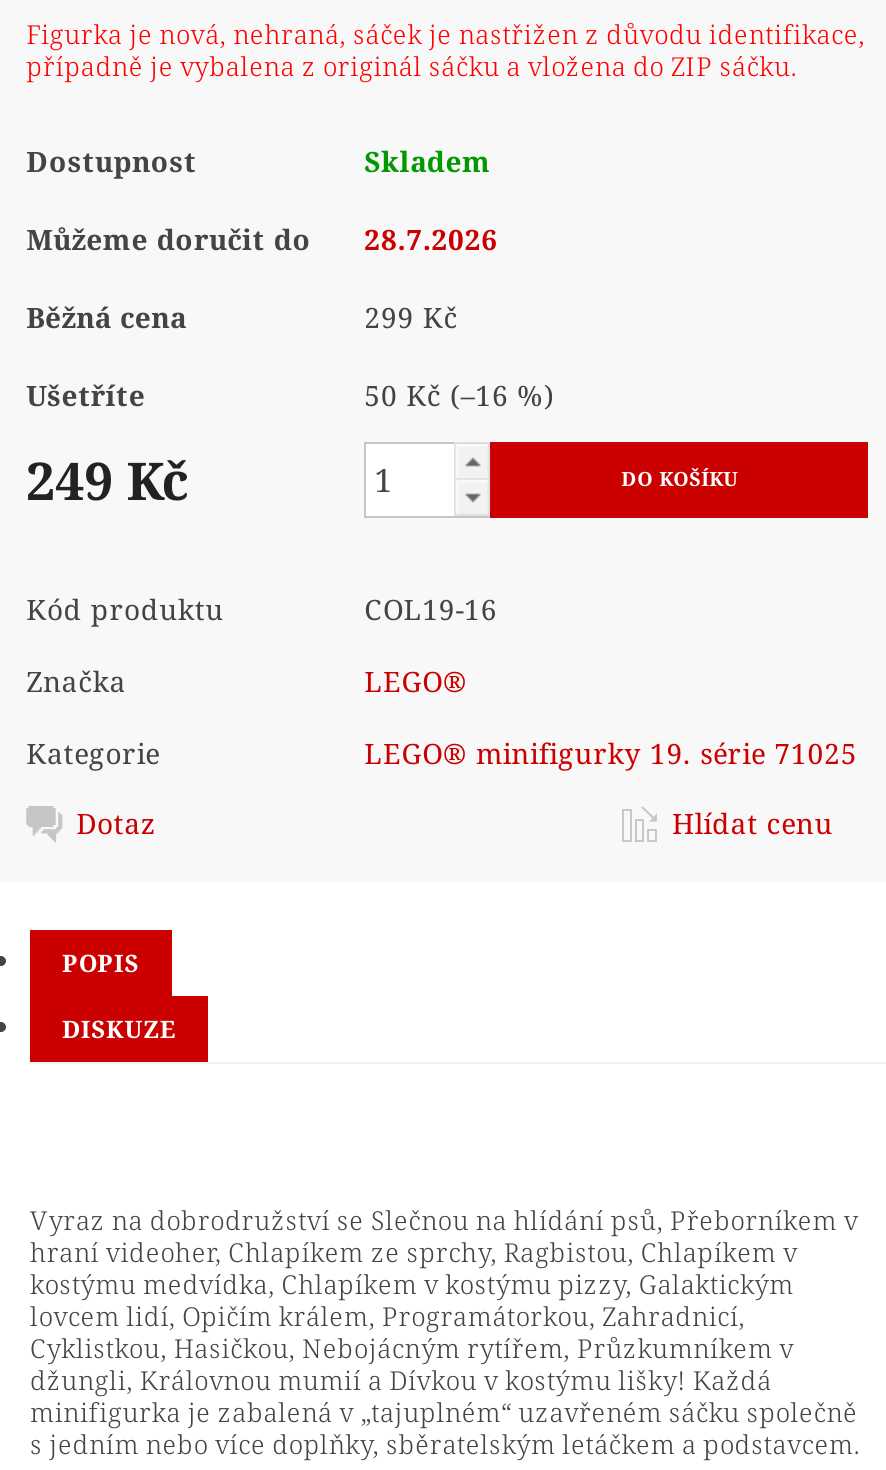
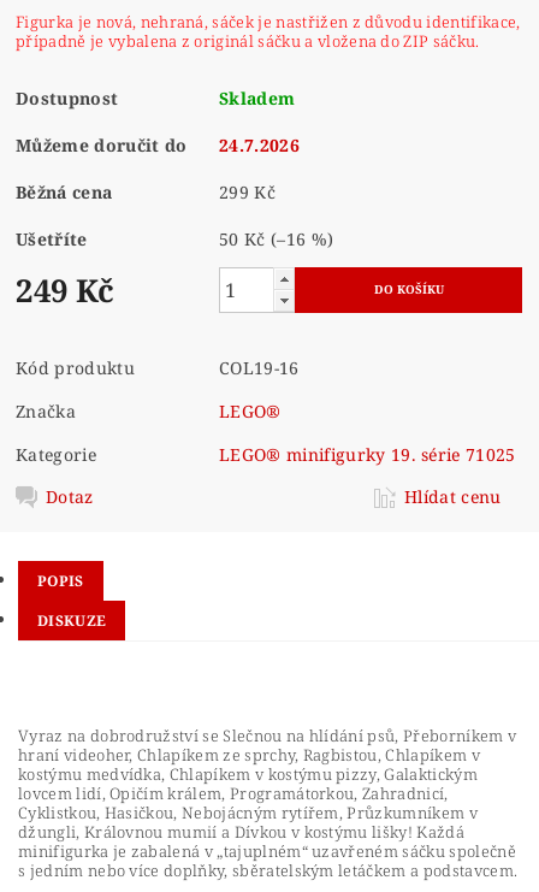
- Můžeme doručit do 28.7.2026
+ Můžeme doručit do 24.7.2026
